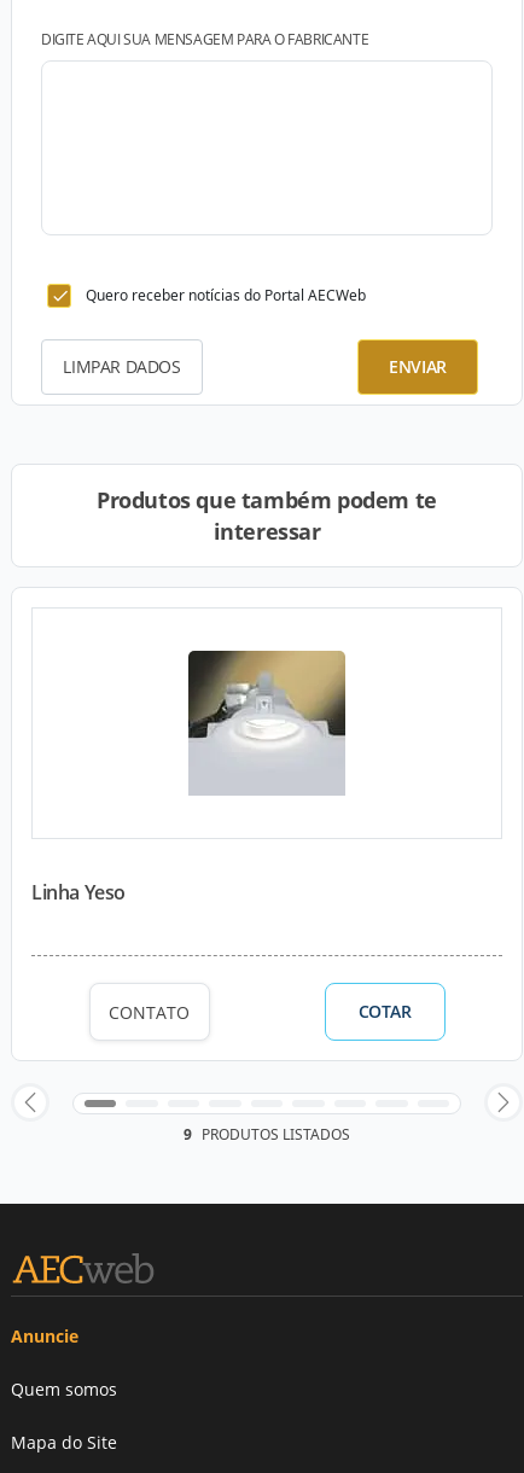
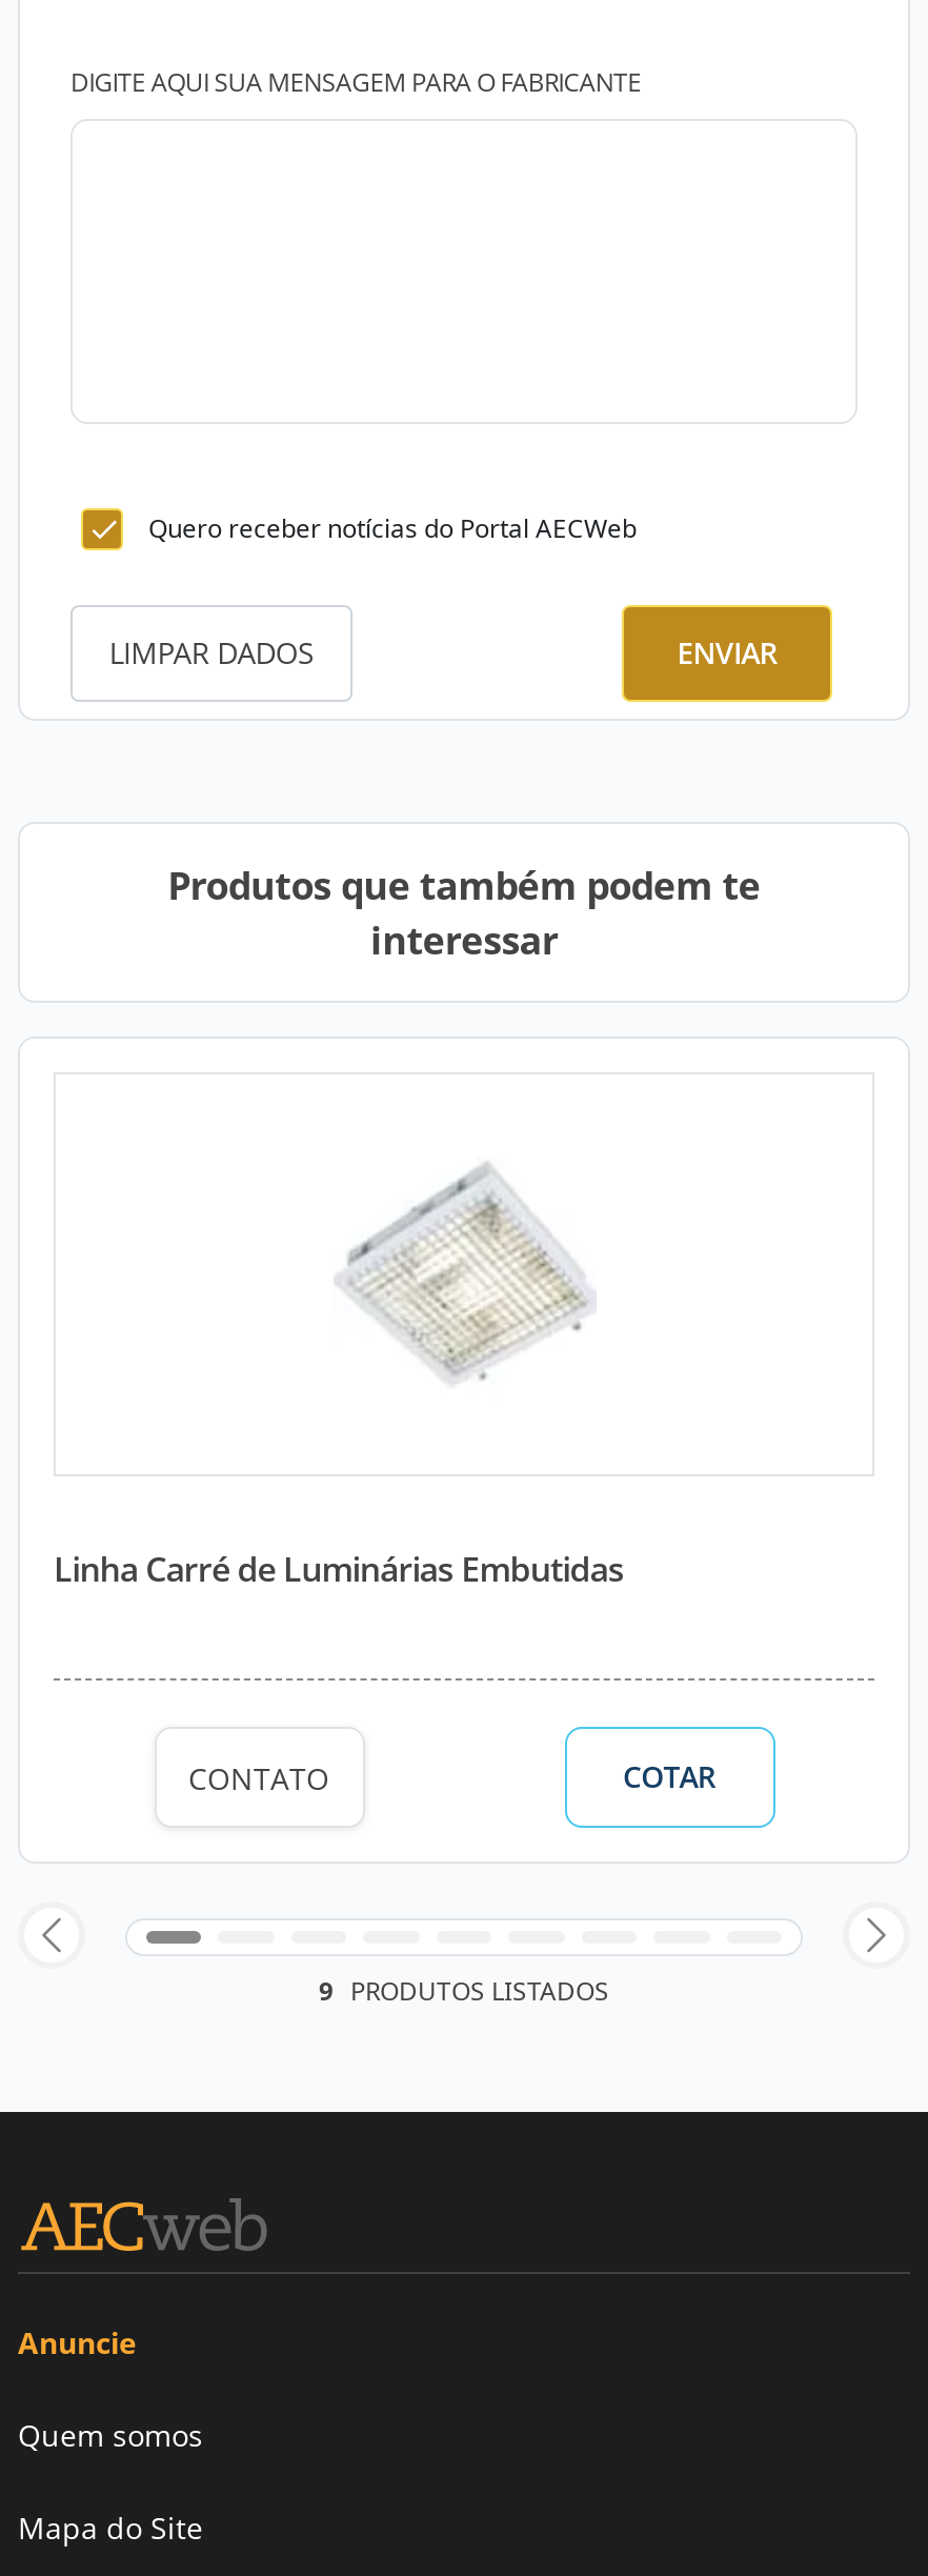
- [image]
+ [image]

- Linha Yeso
+ Linha Carré de Luminárias Embutidas
